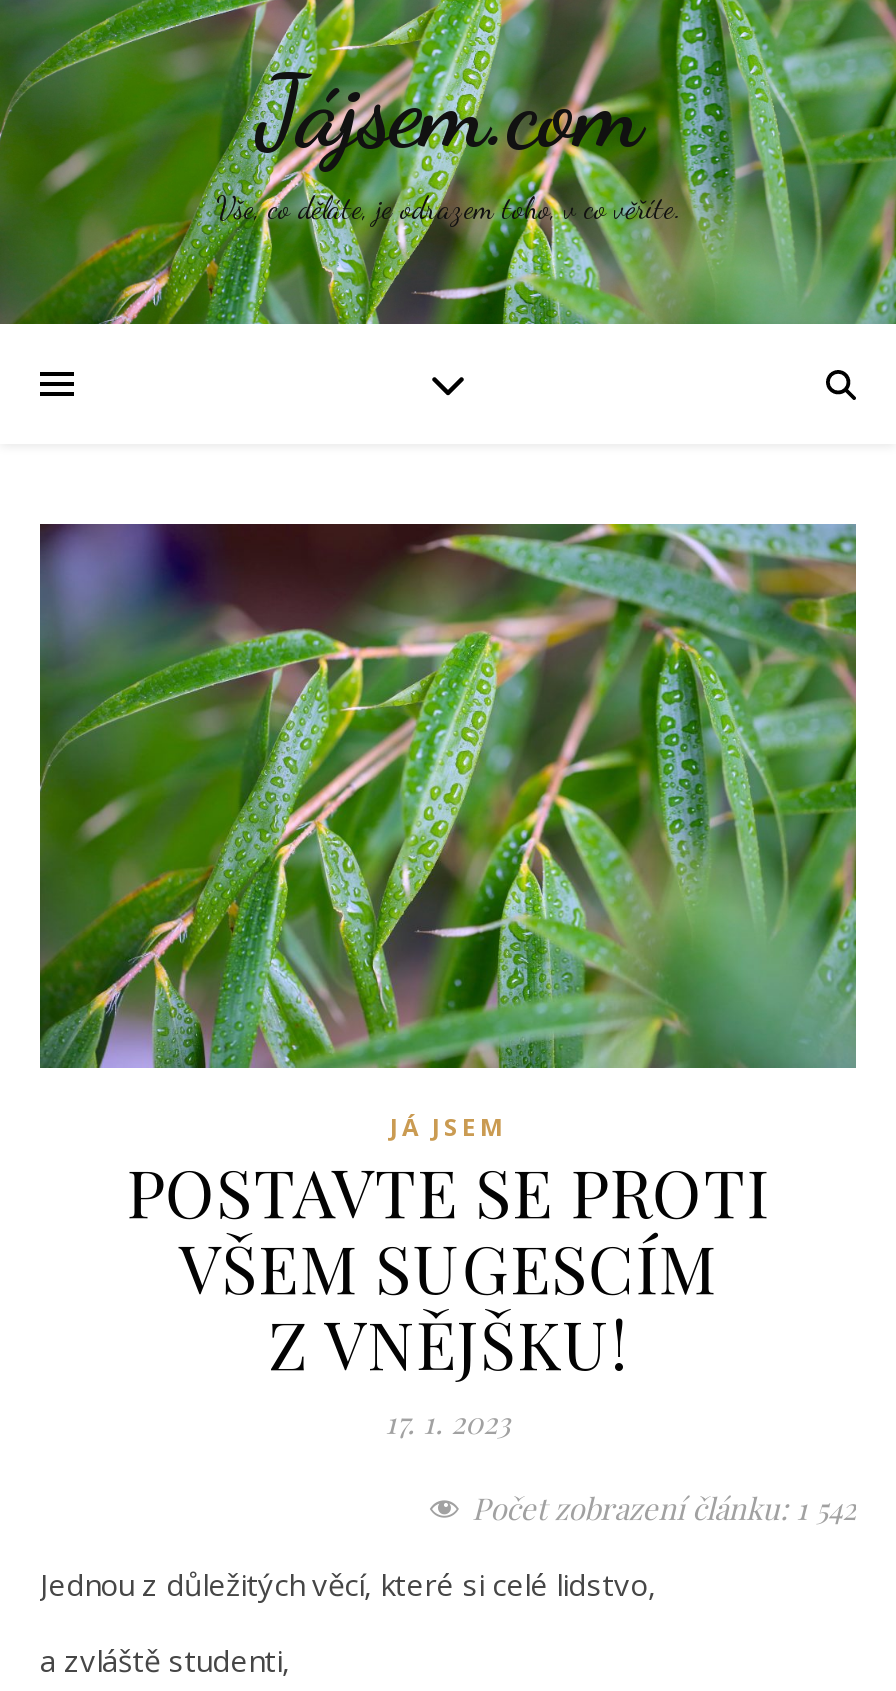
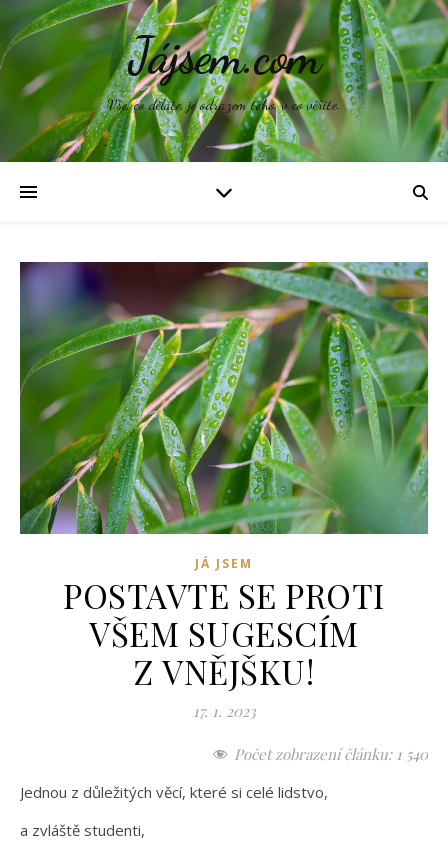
- Počet zobrazení článku: 1 542
+ Počet zobrazení článku: 1 540
